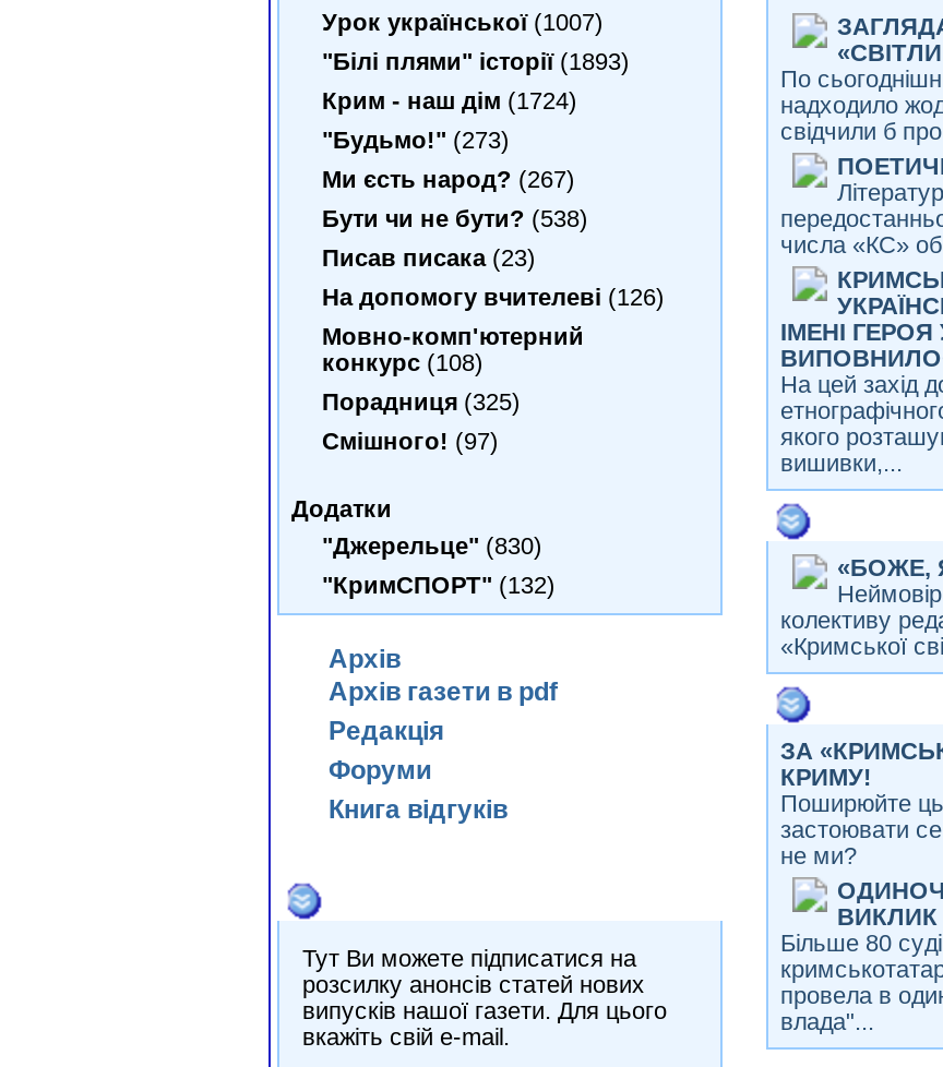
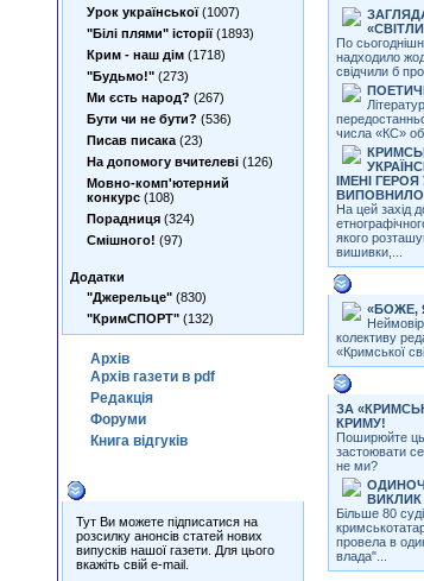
- Крим - наш дім (1724)
+ Крим - наш дім (1718)

- Бути чи не бути? (538)
+ Бути чи не бути? (536)

- Порадниця (325)
+ Порадниця (324)
